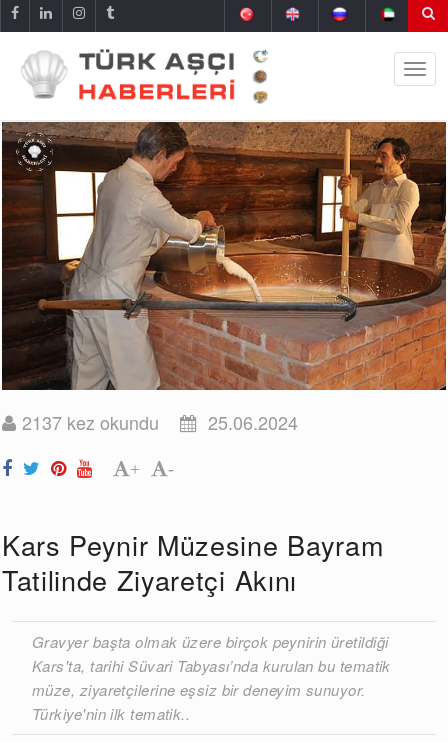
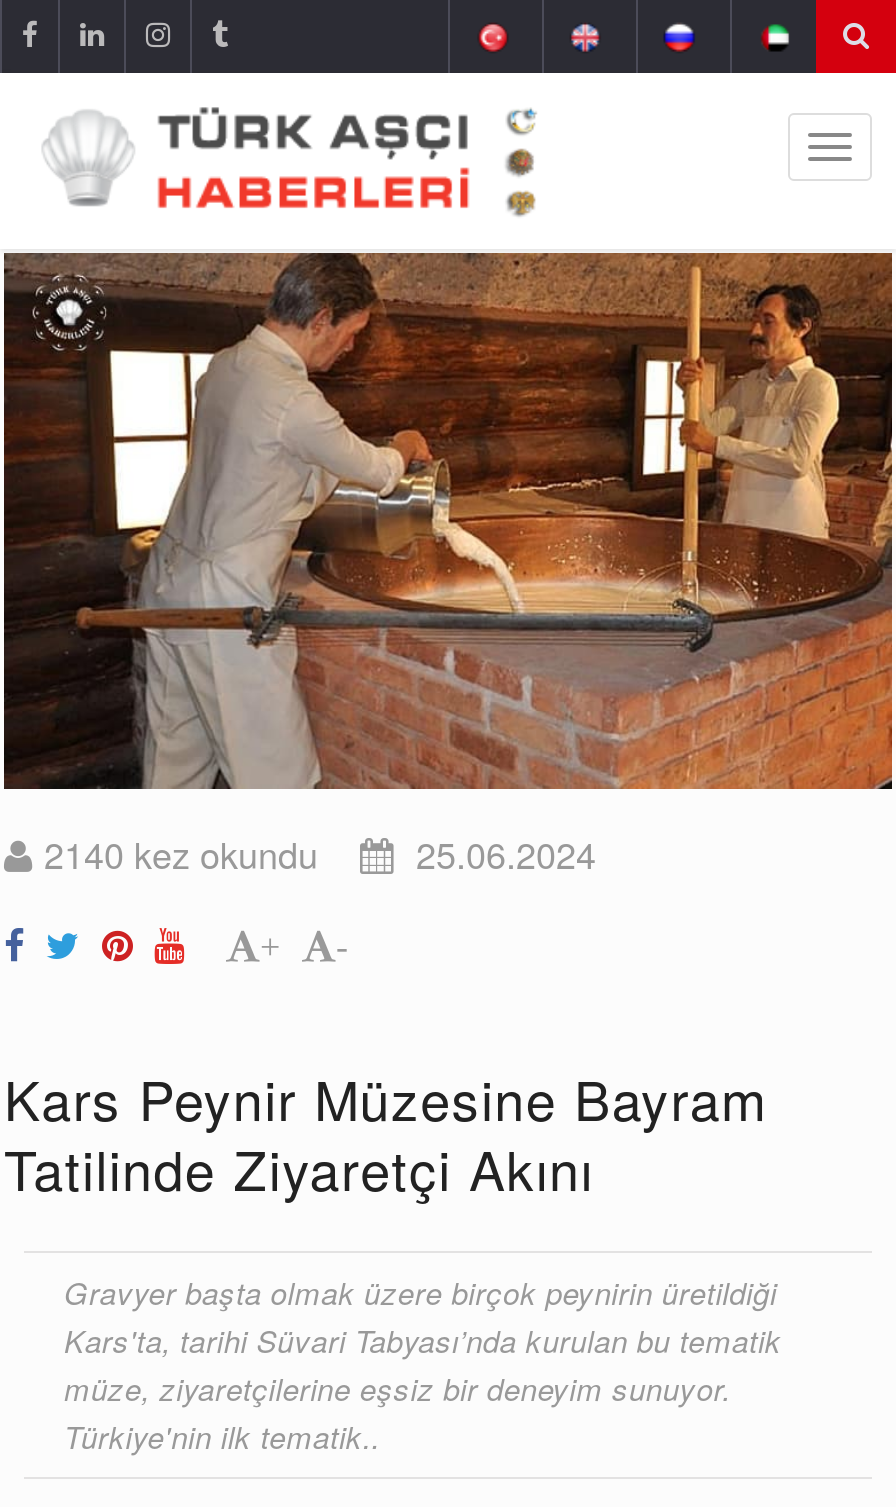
- 2137 kez okundu 25.06.2024
+ 2140 kez okundu 25.06.2024
